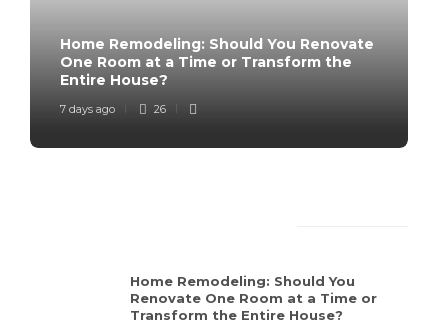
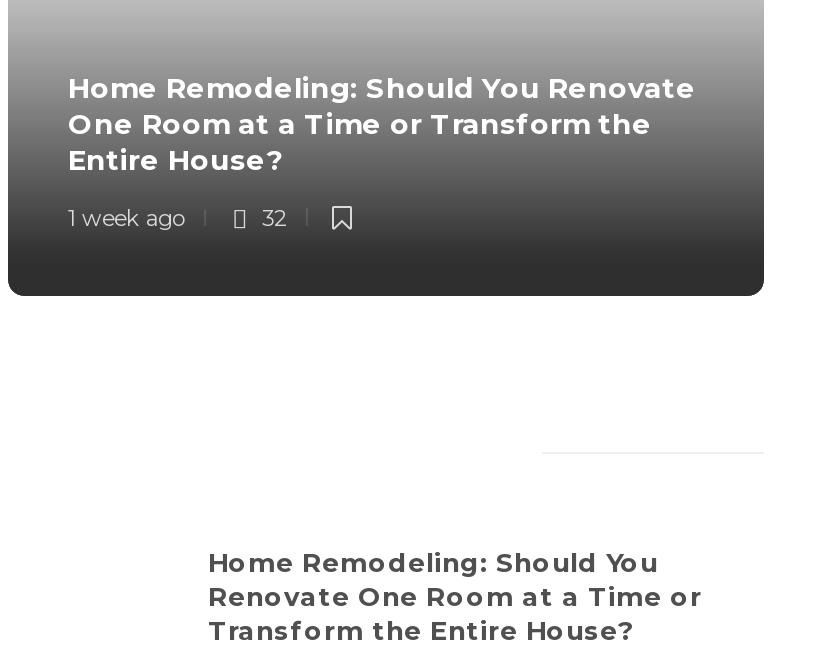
- 7 days ago
+ 1 week ago

- 26
+ 32
